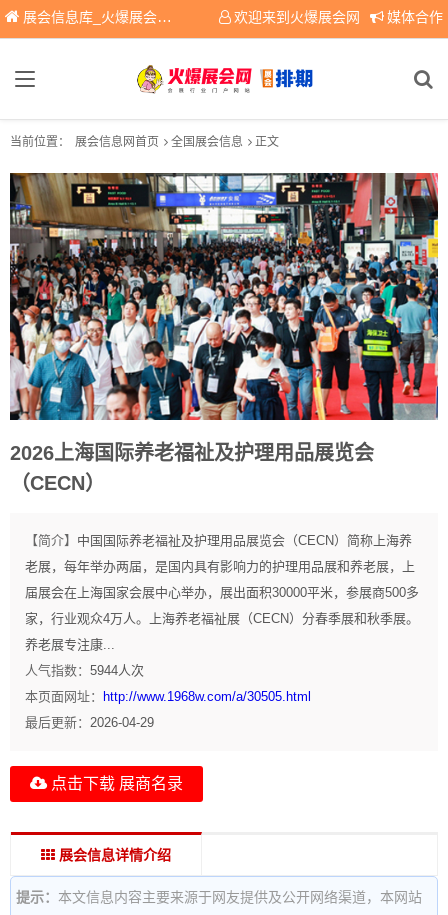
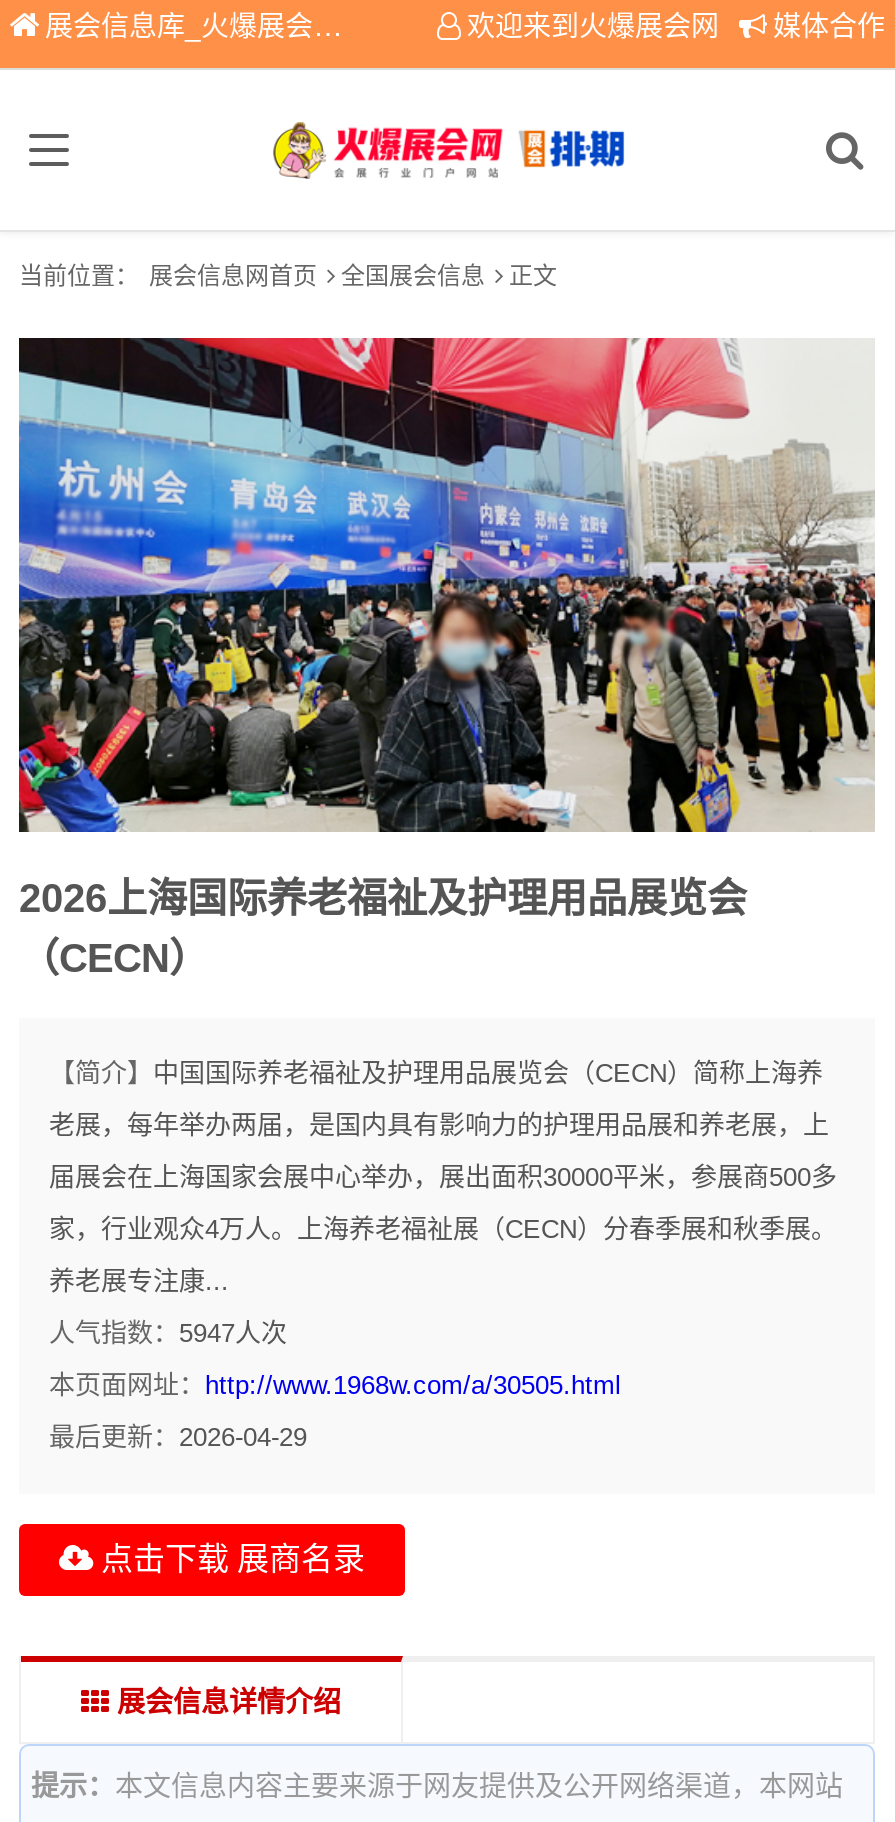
- [image]
+ [image]

- 人气指数：5944人次
+ 人气指数：5947人次
